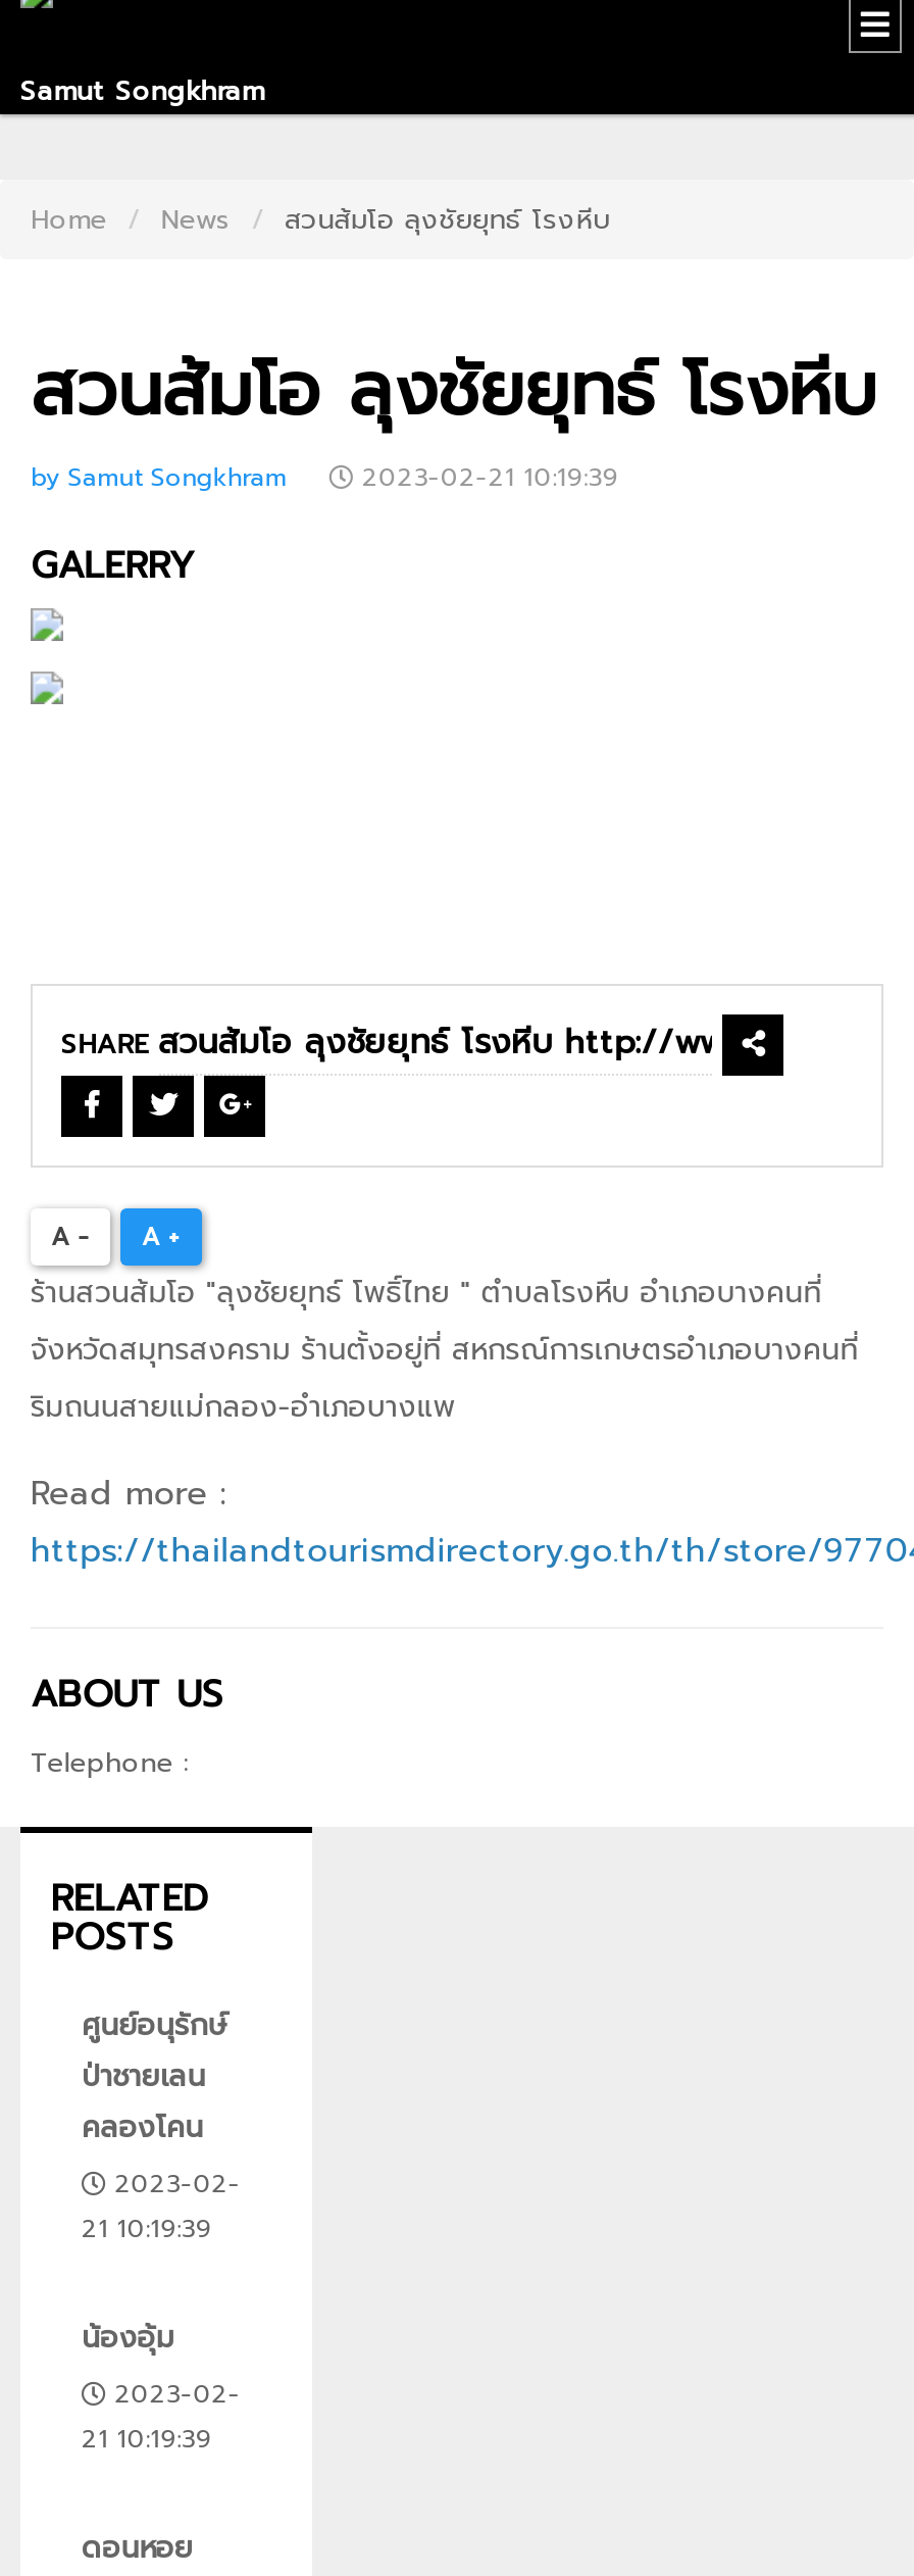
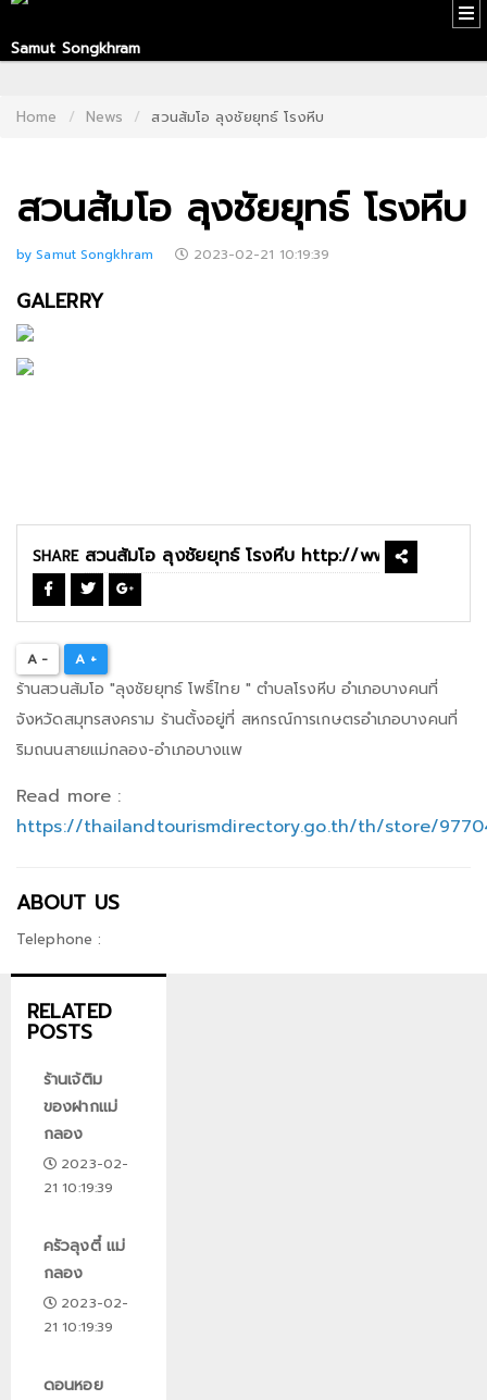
- ศูนย์อนุรักษ์
- ป่าชายเลน
- คลองโคน
+ ร้านเจ้ติม
+ ของฝากแม่
+ กลอง

- น้องอุ้ม
+ ครัวลุงตี๋ แม่
+ กลอง
